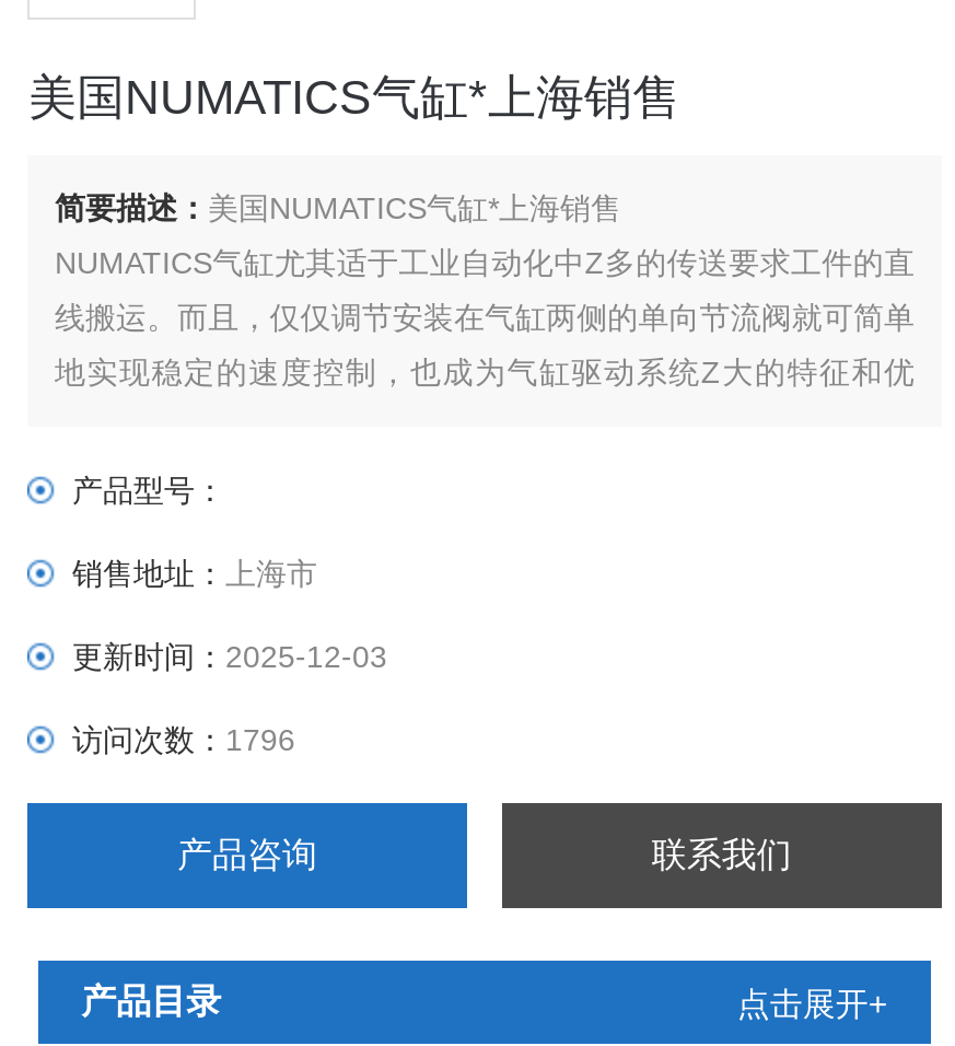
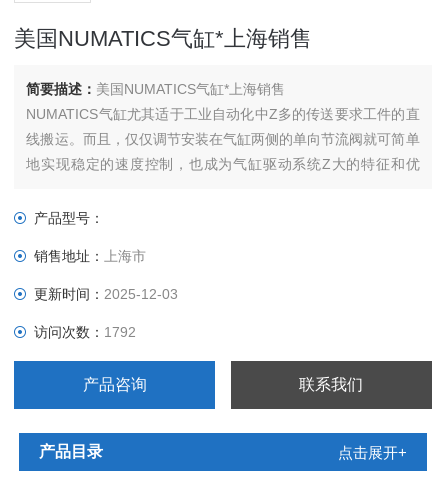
- 访问次数：1796
+ 访问次数：1792
